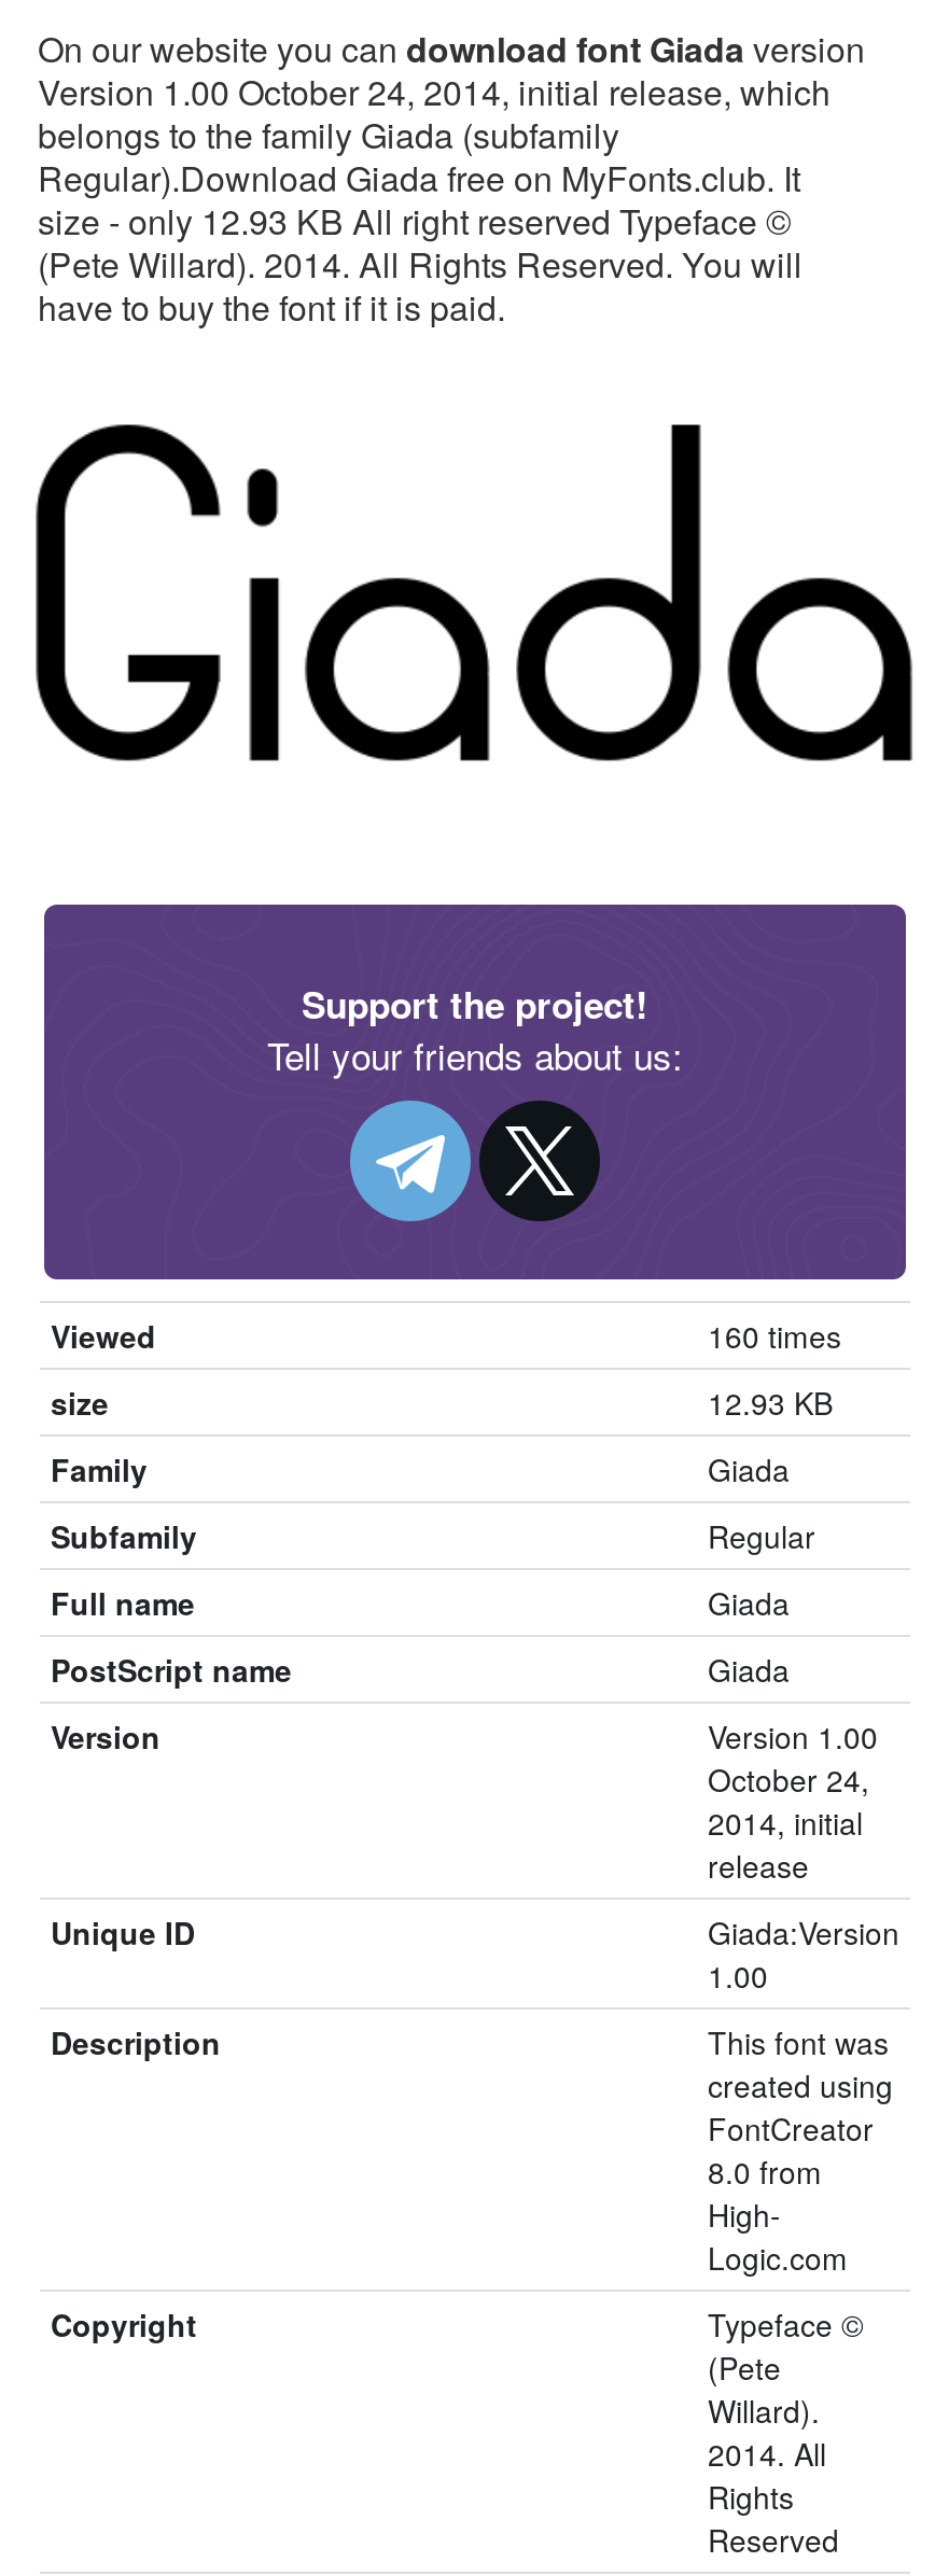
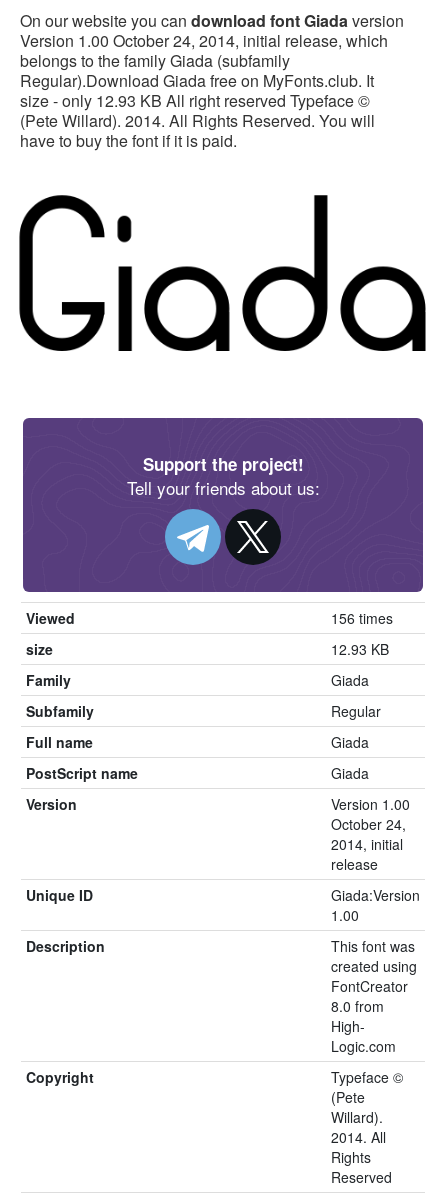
- 160 times
+ 156 times
